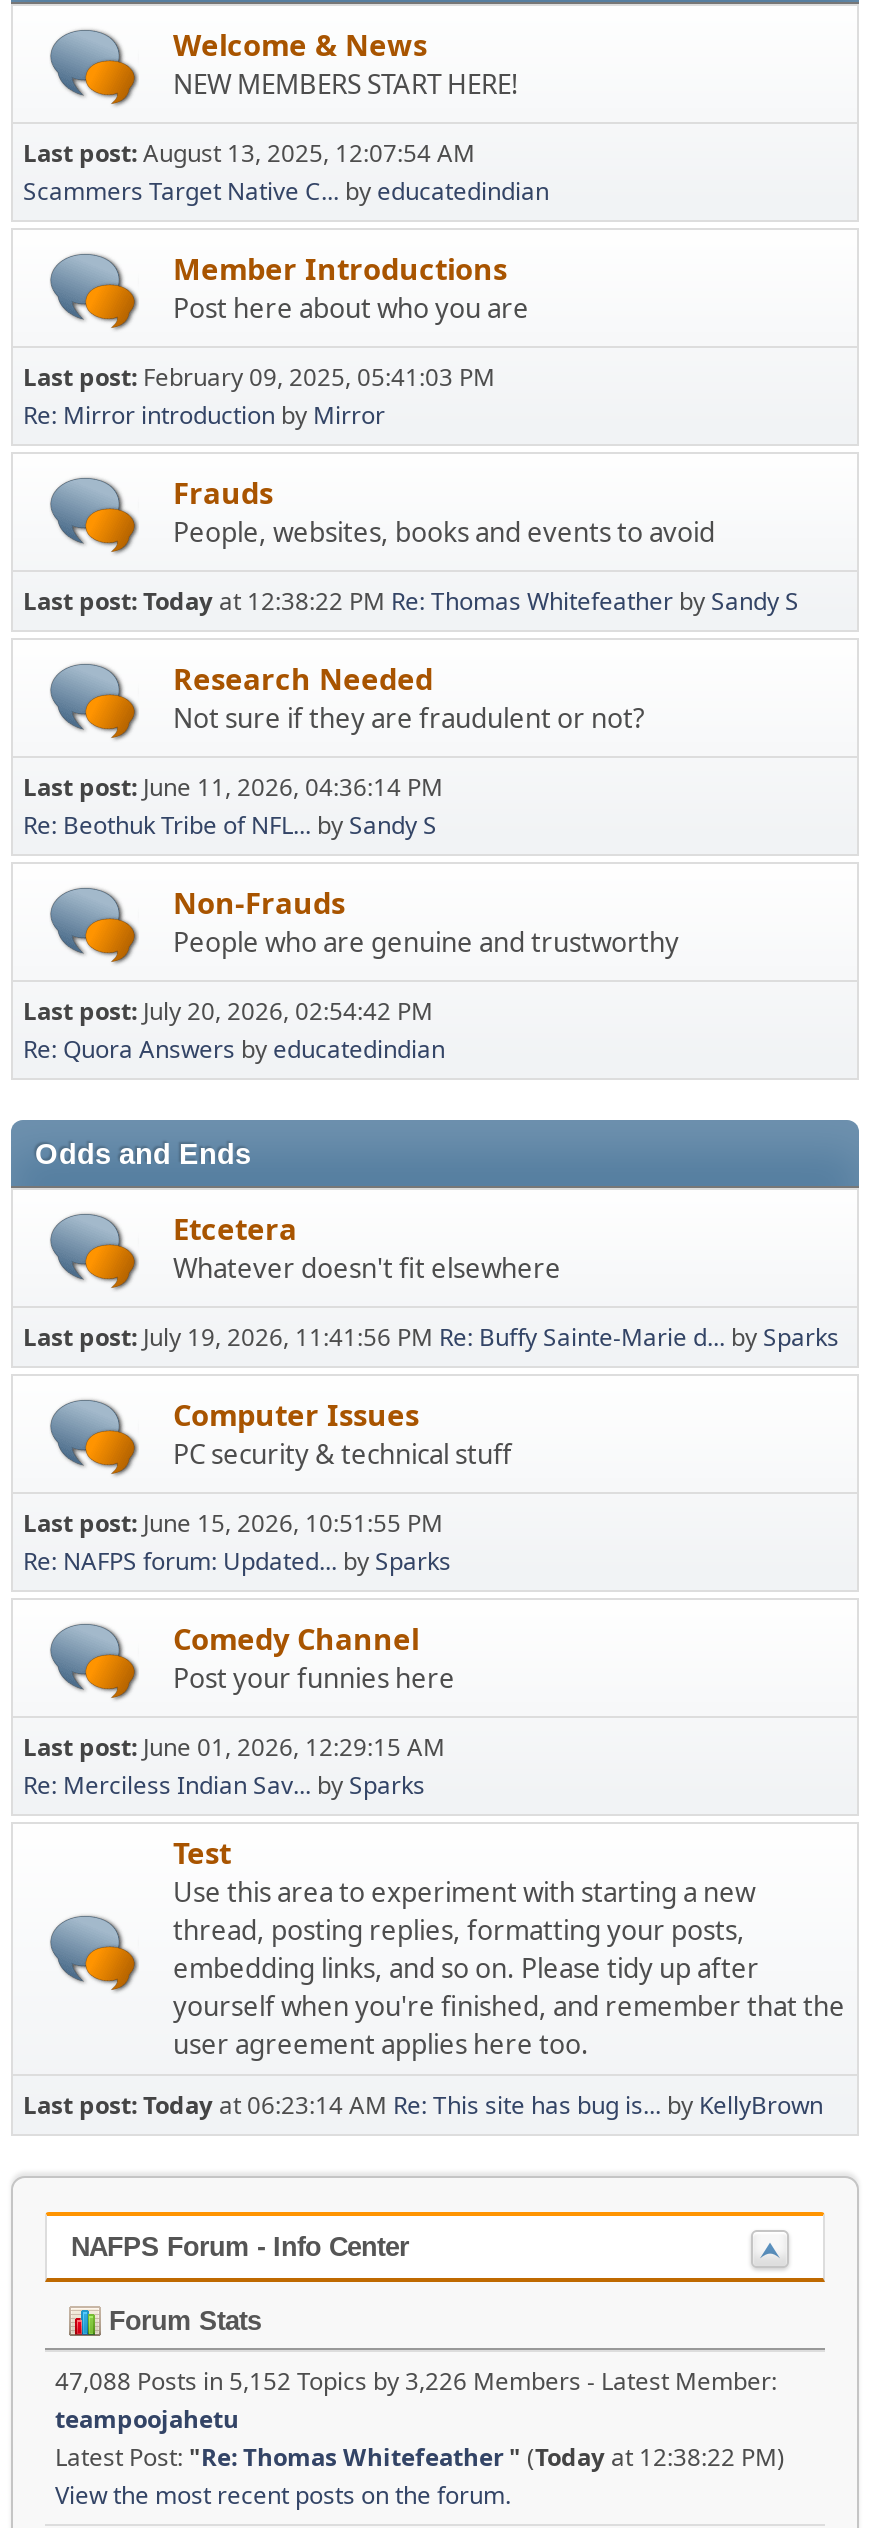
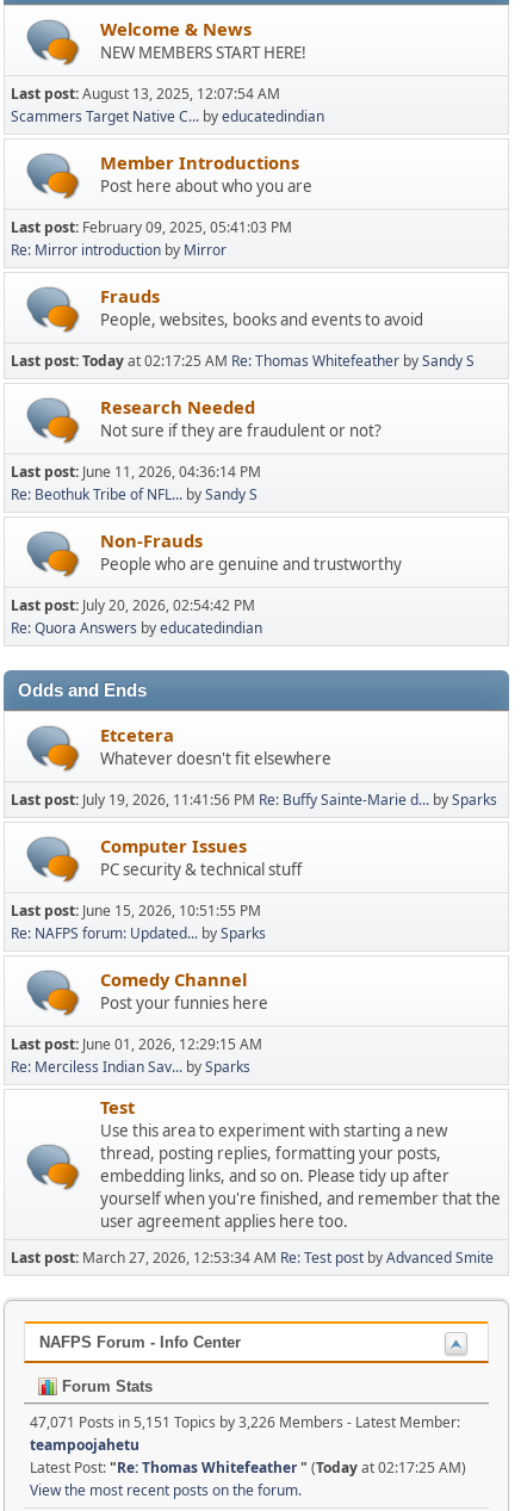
- Last post: Today at 12:38:22 PM Re: Thomas Whitefeather by Sandy S
+ Last post: Today at 02:17:25 AM Re: Thomas Whitefeather by Sandy S

- Last post: Today at 06:23:14 AM Re: This site has bug is... by KellyBrown
+ Last post: March 27, 2026, 12:53:34 AM Re: Test post by Advanced Smite

- 47,088 Posts in 5,152 Topics by 3,226 Members - Latest Member:
+ 47,071 Posts in 5,151 Topics by 3,226 Members - Latest Member:

- Latest Post: "Re: Thomas Whitefeather " (Today at 12:38:22 PM)
+ Latest Post: "Re: Thomas Whitefeather " (Today at 02:17:25 AM)
